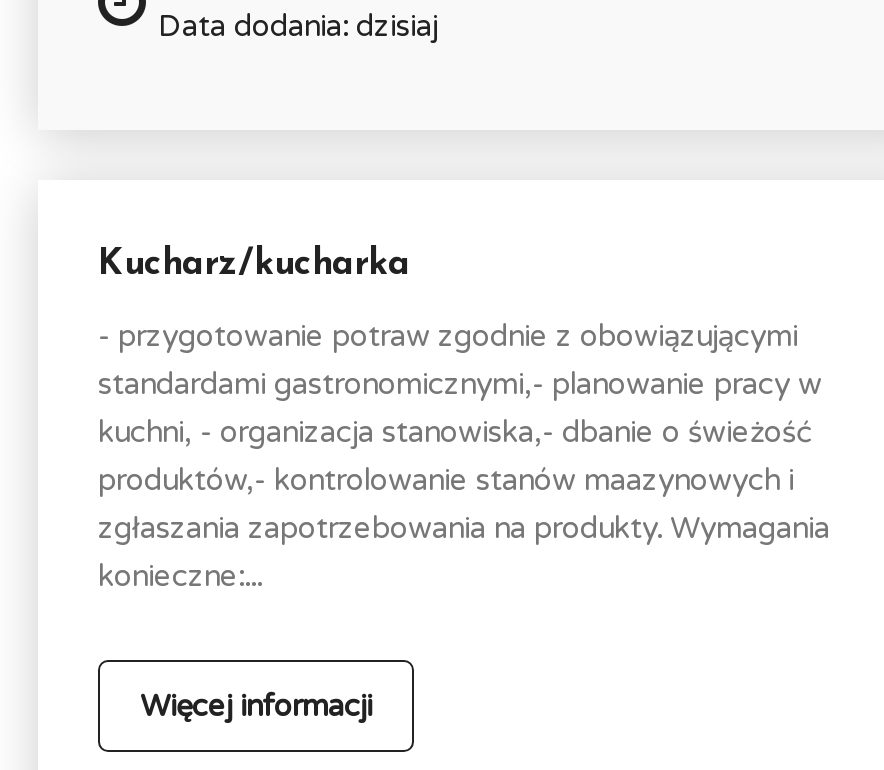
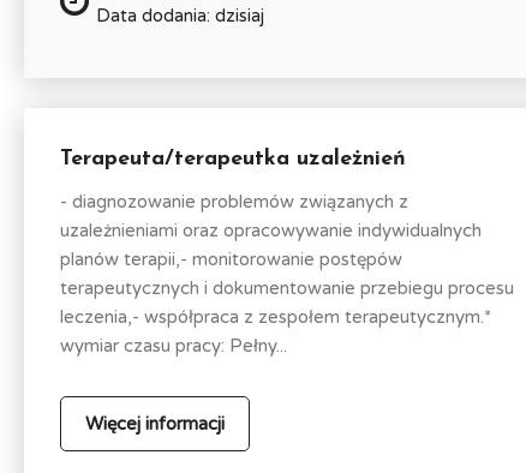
- Kucharz/kucharka
+ Terapeuta/terapeutka uzależnień

- - przygotowanie potraw zgodnie z obowiązującymi
- standardami gastronomicznymi,- planowanie pracy w
- kuchni, - organizacja stanowiska,- dbanie o świeżość
- produktów,- kontrolowanie stanów maazynowych i
- zgłaszania zapotrzebowania na produkty. Wymagania
- konieczne:...
+ - diagnozowanie problemów związanych z
+ uzależnieniami oraz opracowywanie indywidualnych
+ planów terapii,- monitorowanie postępów
+ terapeutycznych i dokumentowanie przebiegu procesu
+ leczenia,- współpraca z zespołem terapeutycznym.*
+ wymiar czasu pracy: Pełny...
